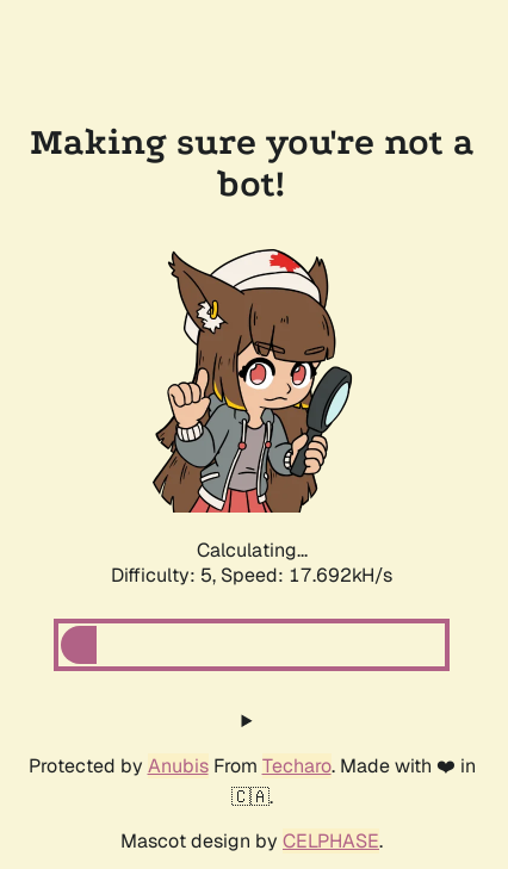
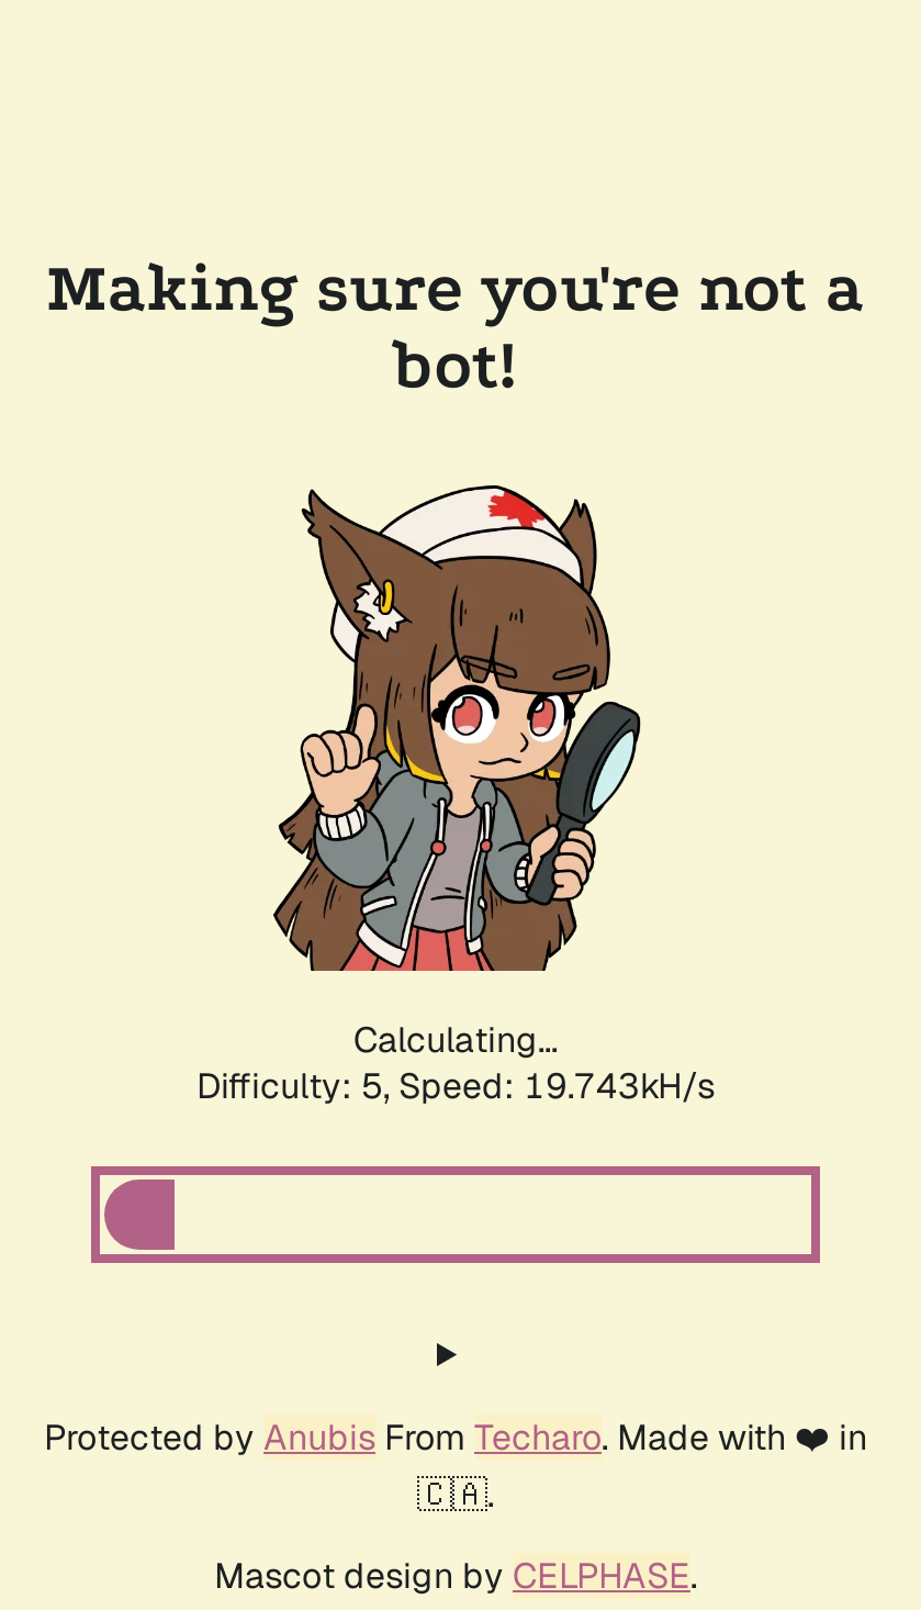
- Difficulty: 5, Speed: 17.692kH/s
+ Difficulty: 5, Speed: 19.743kH/s
